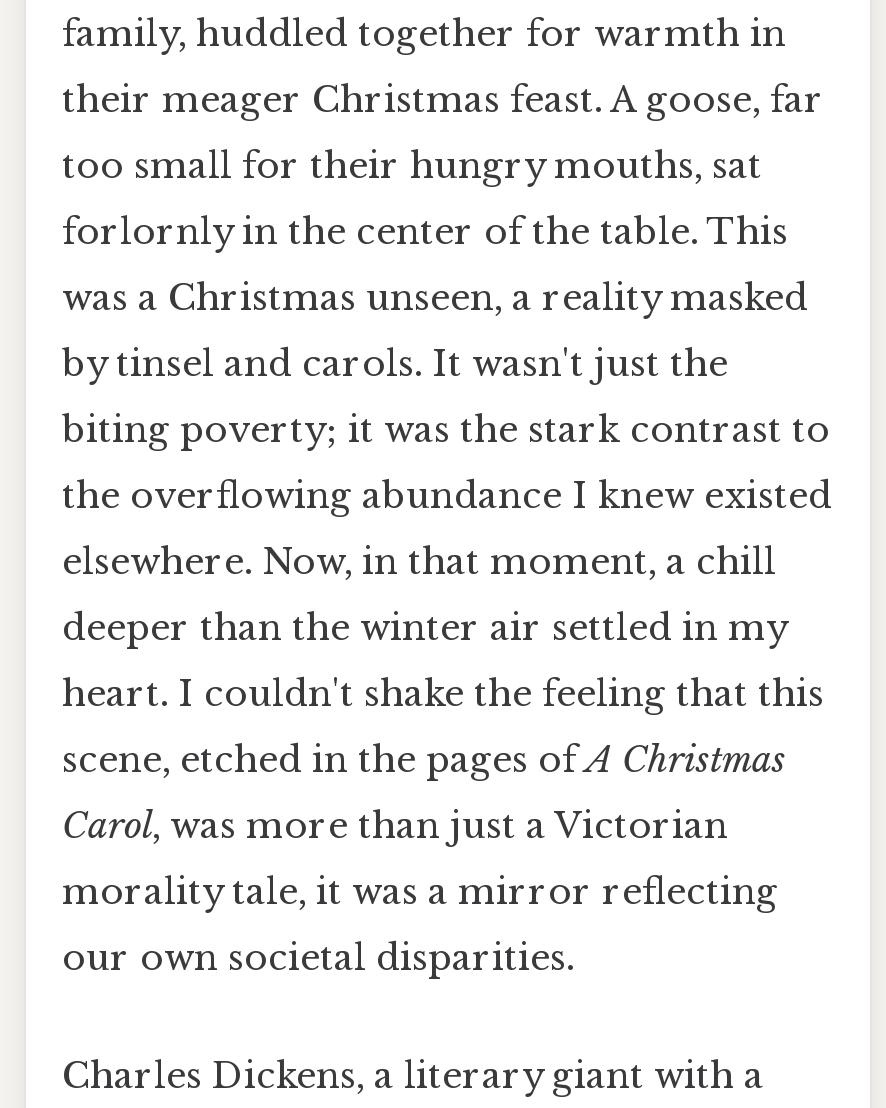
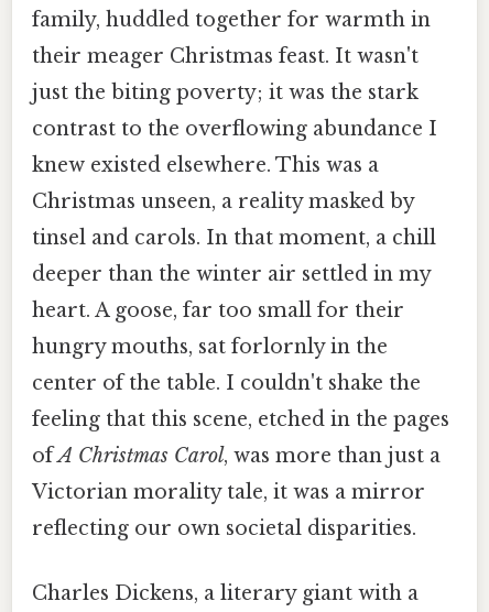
- their meager Christmas feast. A goose, far
- too small for their hungry mouths, sat
- forlornly in the center of the table. This
- was a Christmas unseen, a reality masked
- by tinsel and carols. It wasn't just the
- biting poverty; it was the stark contrast to
- the overflowing abundance I knew existed
- elsewhere. Now, in that moment, a chill
+ their meager Christmas feast. It wasn't
+ just the biting poverty; it was the stark
+ contrast to the overflowing abundance I
+ knew existed elsewhere. This was a
+ Christmas unseen, a reality masked by
+ tinsel and carols. In that moment, a chill

moved up: deeper than the winter air settled in my

- heart. I couldn't shake the feeling that this
- scene, etched in the pages ofA Christmas
- Carol, was more than just a Victorian
- morality tale, it was a mirror reflecting
- our own societal disparities.
+ heart. A goose, far too small for their
+ hungry mouths, sat forlornly in the
+ center of the table. I couldn't shake the
+ feeling that this scene, etched in the pages
+ of A Christmas Carol, was more than just a
+ Victorian morality tale, it was a mirror
+ reflecting our own societal disparities.
